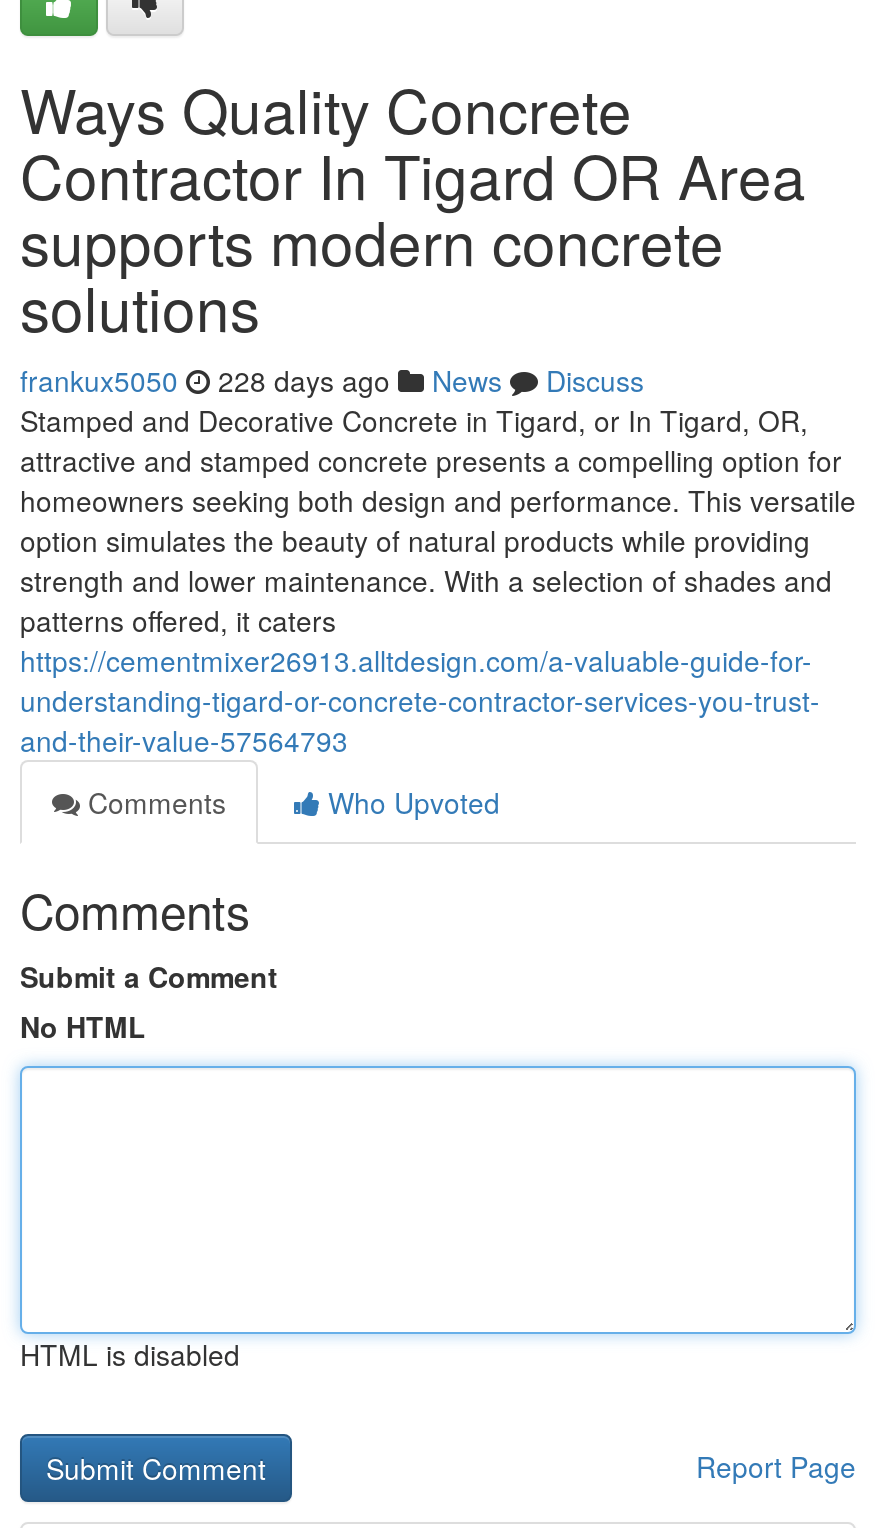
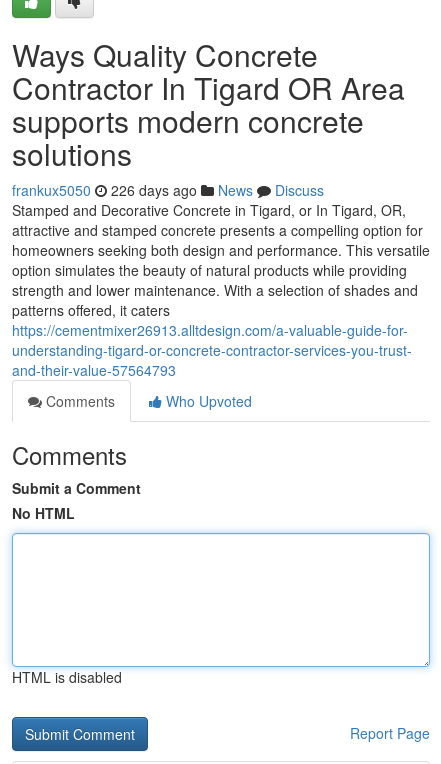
- frankux5050 228 days ago News Discuss
+ frankux5050 226 days ago News Discuss
